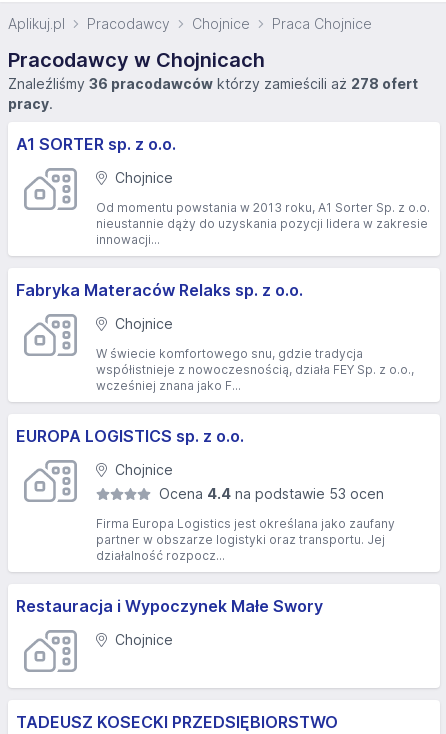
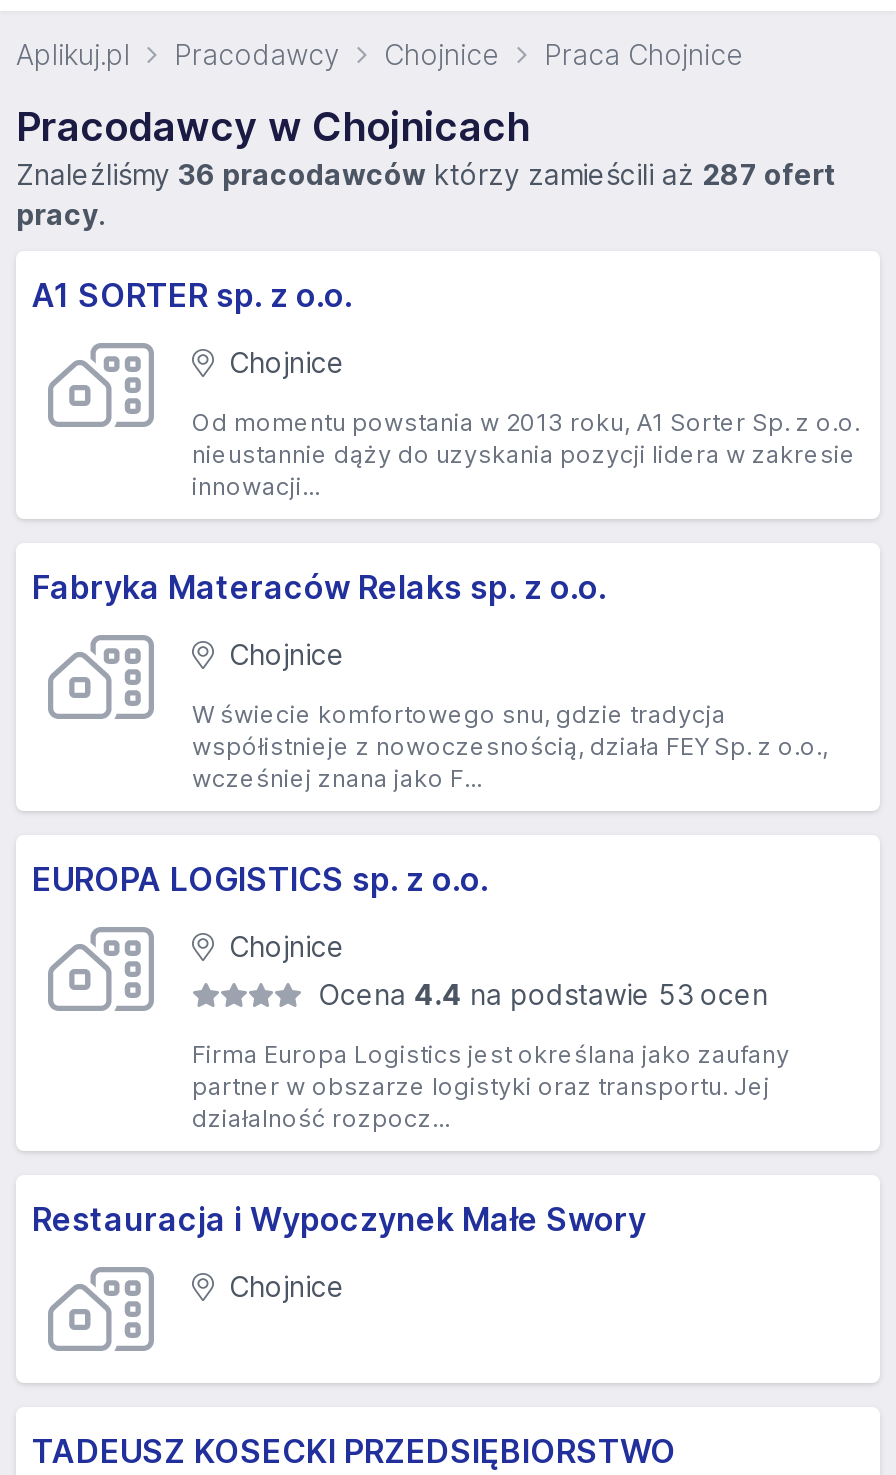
- Znaleźliśmy 36 pracodawców którzy zamieścili aż 278 ofert
+ Znaleźliśmy 36 pracodawców którzy zamieścili aż 287 ofert
